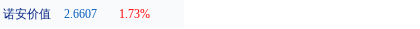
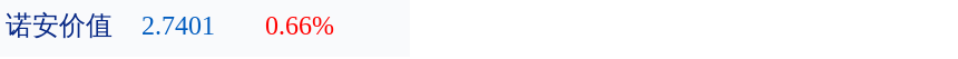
- 2.6607
+ 2.7401

- 1.73%
+ 0.66%
